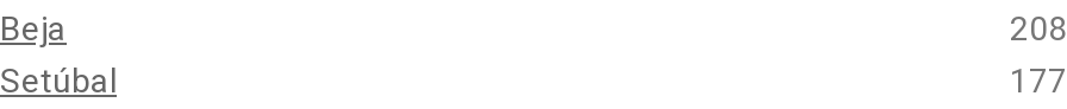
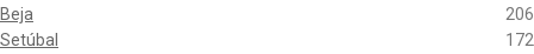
- 208
+ 206

- 177
+ 172
